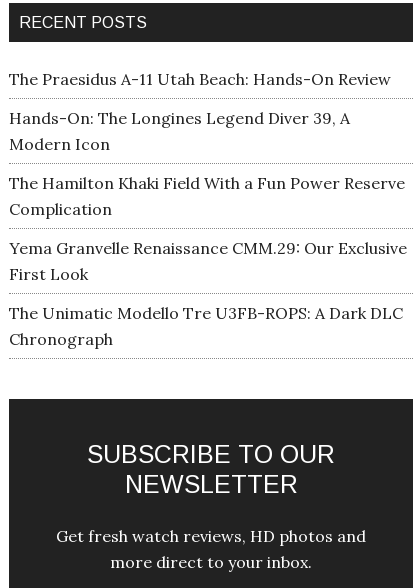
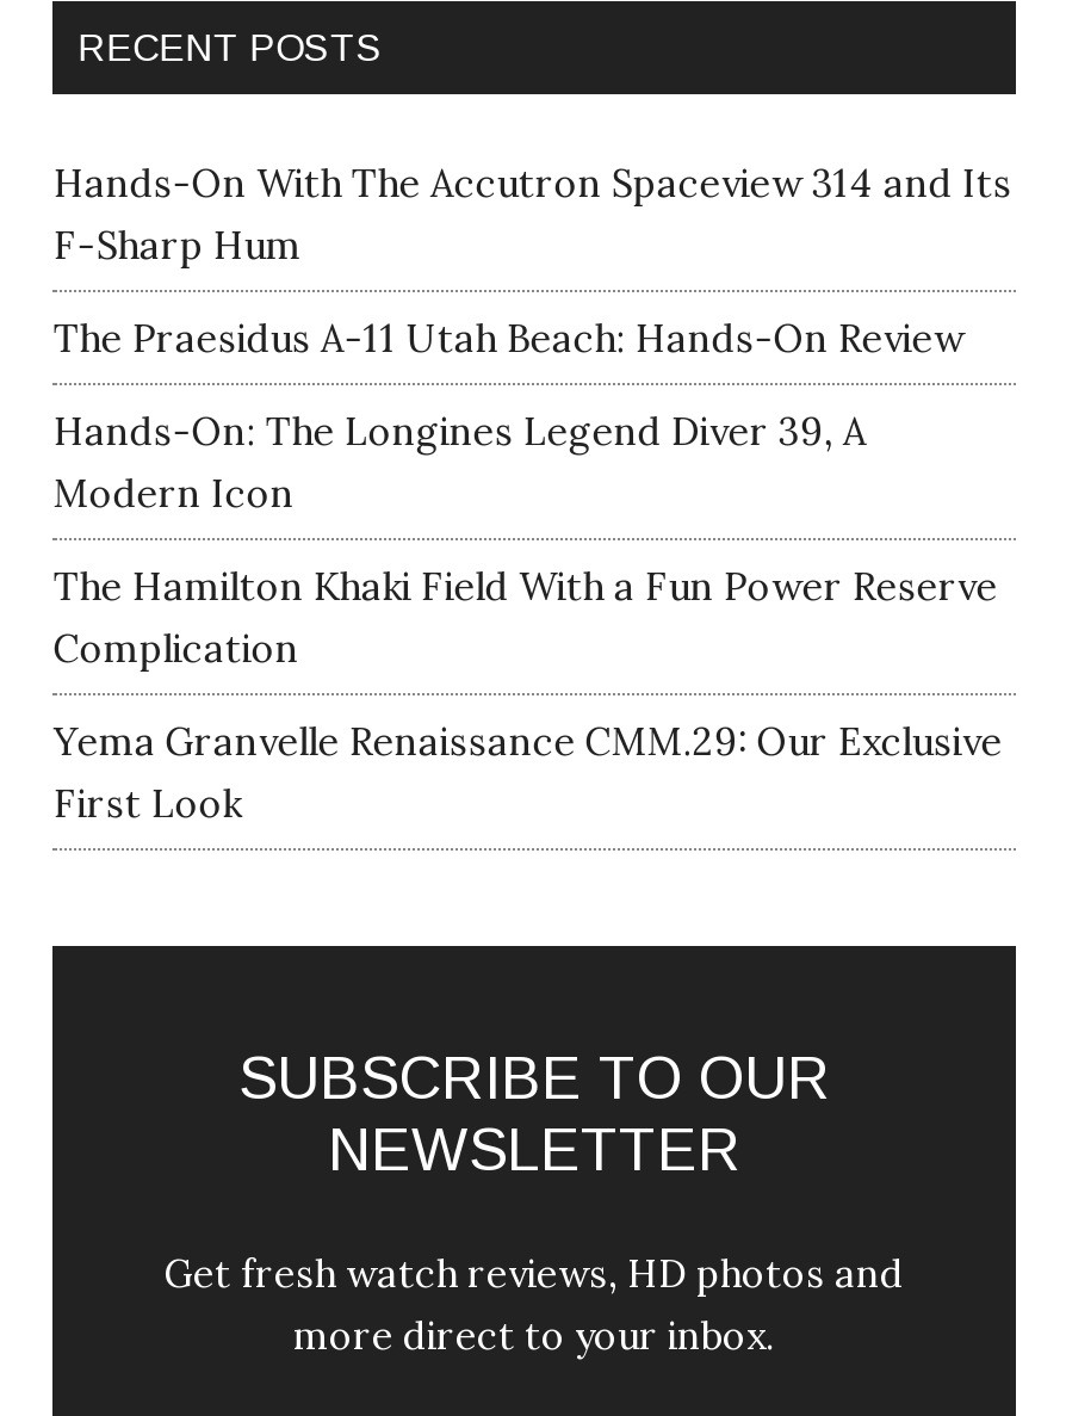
+ Hands-On With The Accutron Spaceview 314 and Its
+ F-Sharp Hum

moved down: The Praesidus A-11 Utah Beach: Hands-On Review | Hands-On: The Longines Legend Diver 39, A | Modern Icon | The Hamilton Khaki Field With a Fun Power Reserve | Complication | Yema Granvelle Renaissance CMM.29: Our Exclusive | First Look

- The Unimatic Modello Tre U3FB-ROPS: A Dark DLC
- Chronograph
